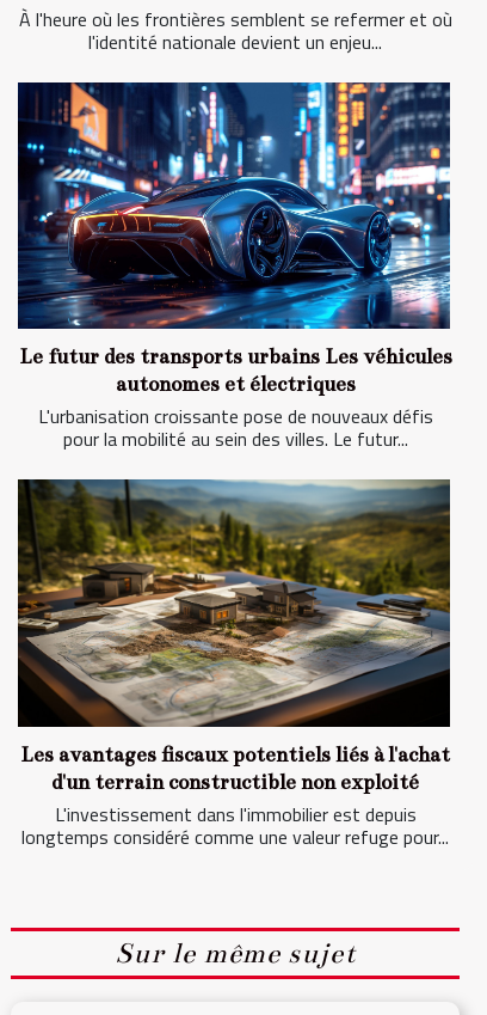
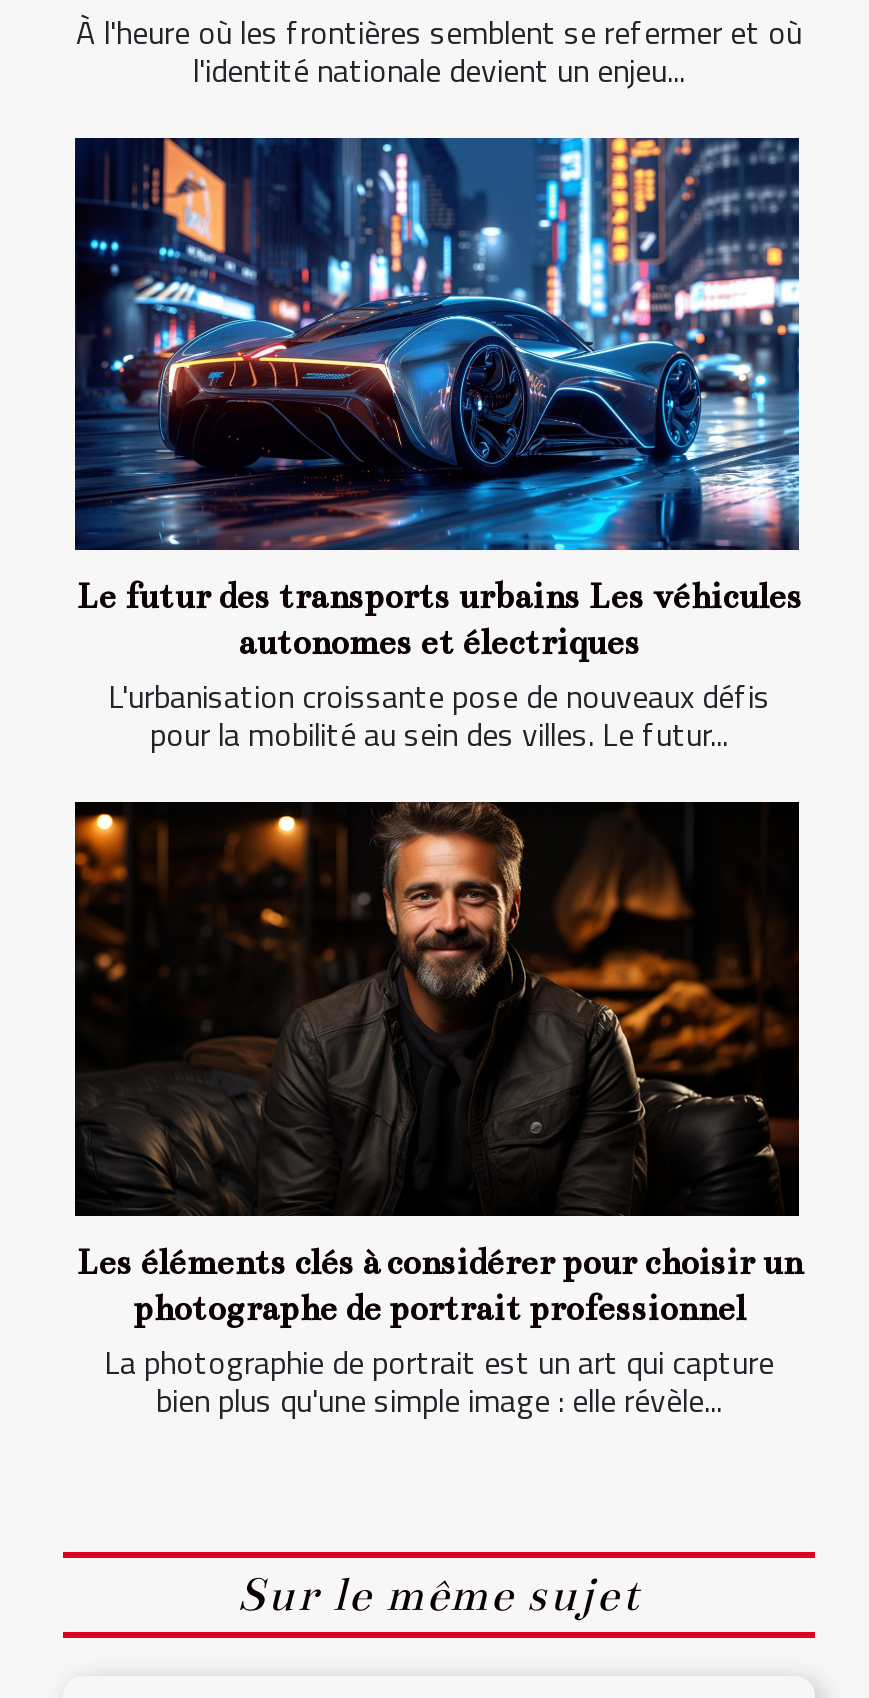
- [image]
- Les avantages fiscaux potentiels liés à l'achat
- d'un terrain constructible non exploité
- L'investissement dans l'immobilier est depuis
- longtemps considéré comme une valeur refuge pour...
+ [image]
+ Les éléments clés à considérer pour choisir un
+ photographe de portrait professionnel
+ La photographie de portrait est un art qui capture
+ bien plus qu'une simple image : elle révèle...
